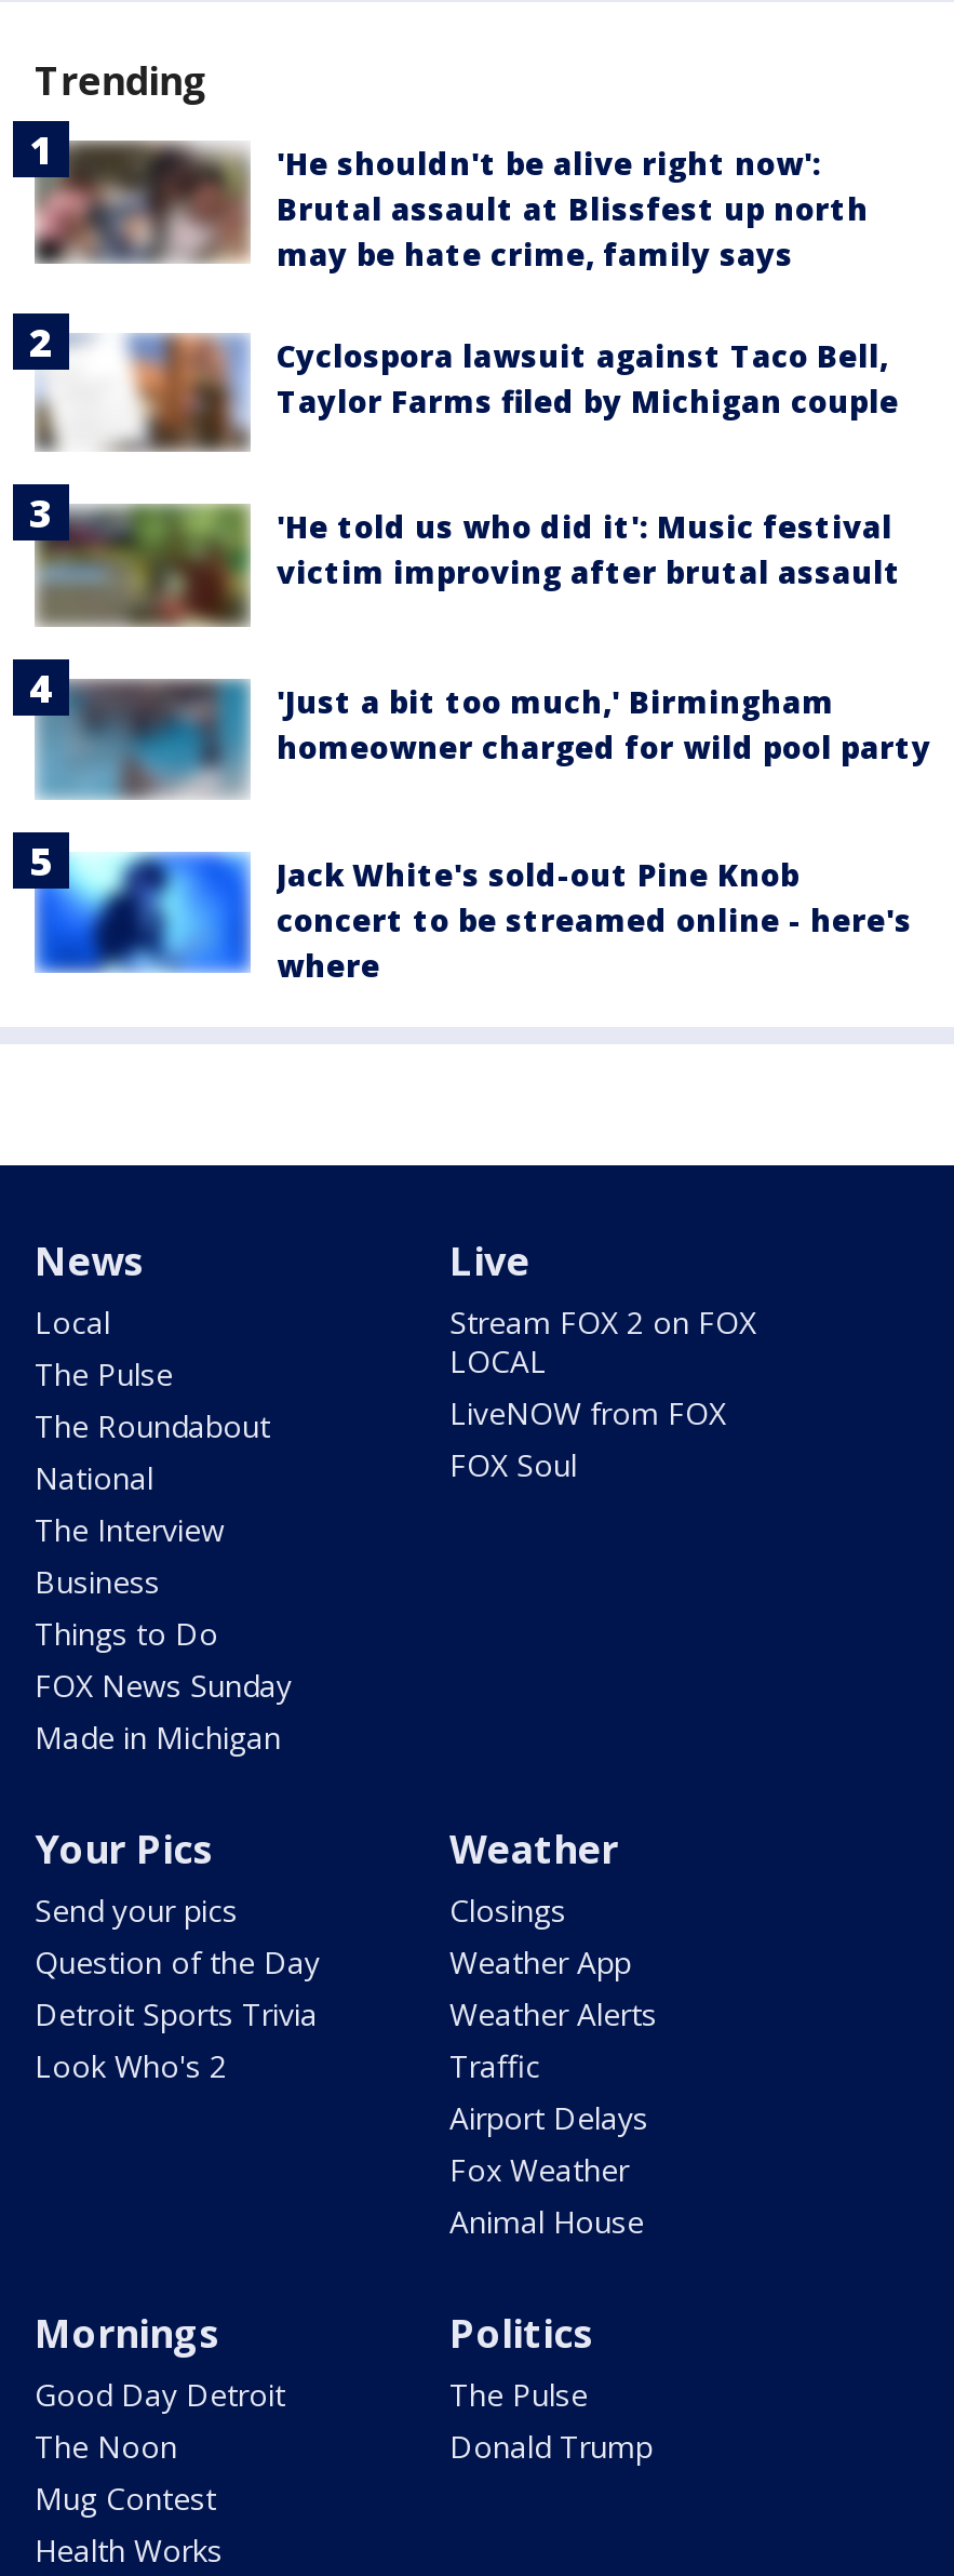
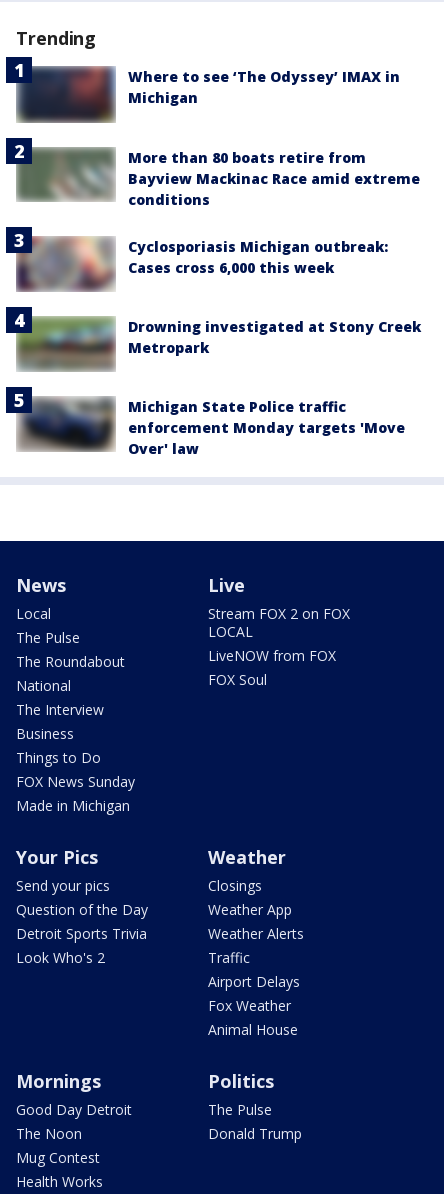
- [image]
- 'He shouldn't be alive right now':
- Brutal assault at Blissfest up north
- may be hate crime, family says
+ [image]
+ Where to see ‘The Odyssey’ IMAX in
+ Michigan

- [image]
- Cyclospora lawsuit against Taco Bell,
- Taylor Farms filed by Michigan couple
+ [image]
+ More than 80 boats retire from
+ Bayview Mackinac Race amid extreme
+ conditions

- [image]
- 'He told us who did it': Music festival
- victim improving after brutal assault
+ [image]
+ Cyclosporiasis Michigan outbreak:
+ Cases cross 6,000 this week

- [image]
- 'Just a bit too much,' Birmingham
- homeowner charged for wild pool party
+ [image]
+ Drowning investigated at Stony Creek
+ Metropark

- [image]
- Jack White's sold-out Pine Knob
- concert to be streamed online - here's
- where
+ [image]
+ Michigan State Police traffic
+ enforcement Monday targets 'Move
+ Over' law
